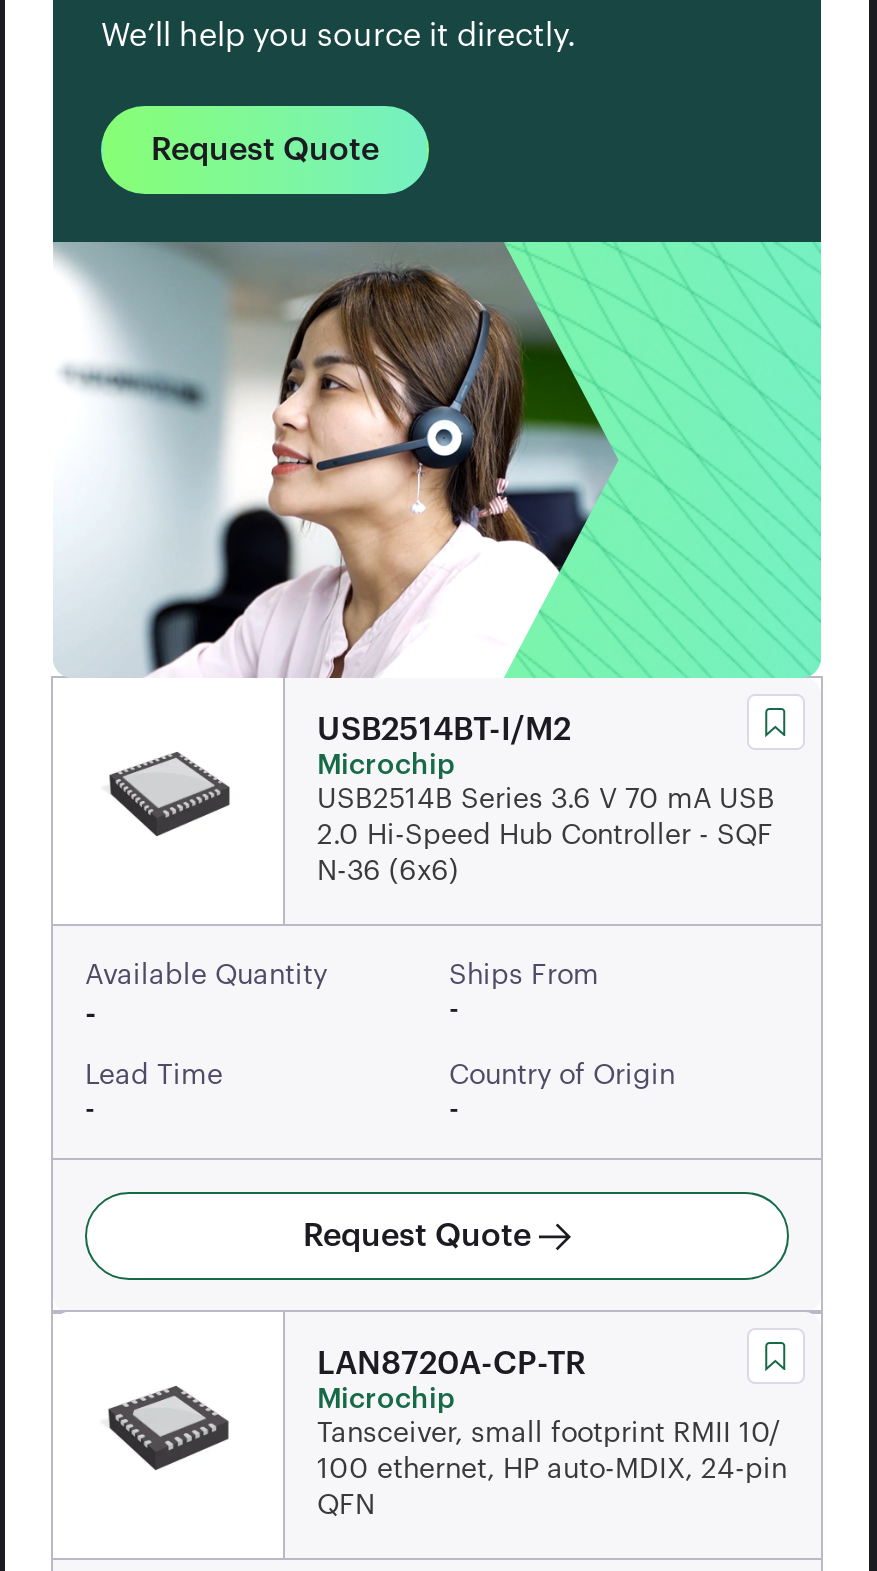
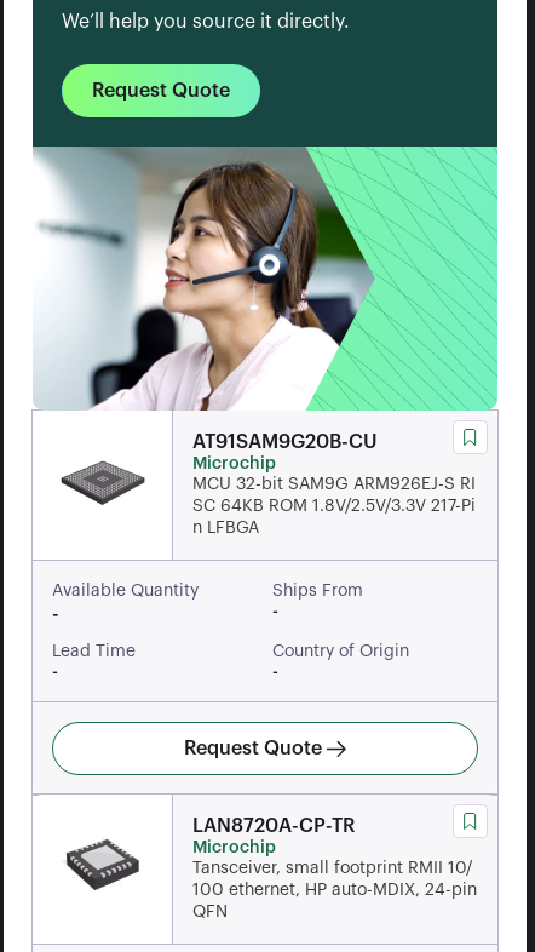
- USB2514BT-I/M2
+ AT91SAM9G20B-CU

- [image]
+ [image]

- USB2514B Series 3.6 V 70 mA USB
- 2.0 Hi-Speed Hub Controller - SQF
- N-36 (6x6)
+ MCU 32-bit SAM9G ARM926EJ-S RI
+ SC 64KB ROM 1.8V/2.5V/3.3V 217-Pi
+ n LFBGA
